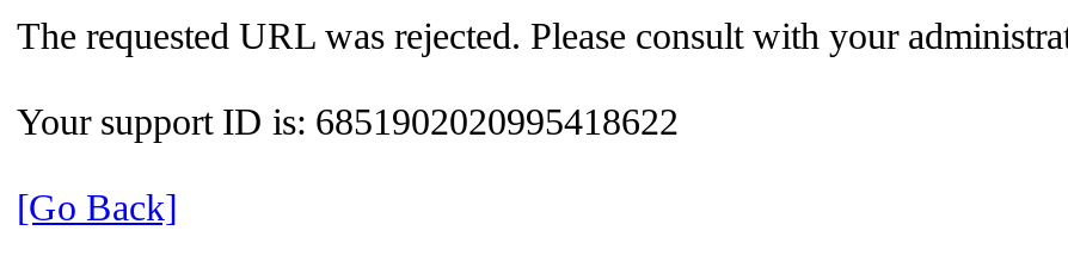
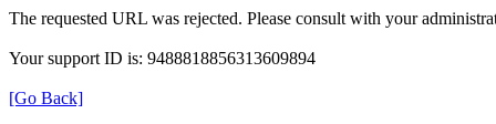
- Your support ID is: 6851902020995418622
+ Your support ID is: 9488818856313609894
